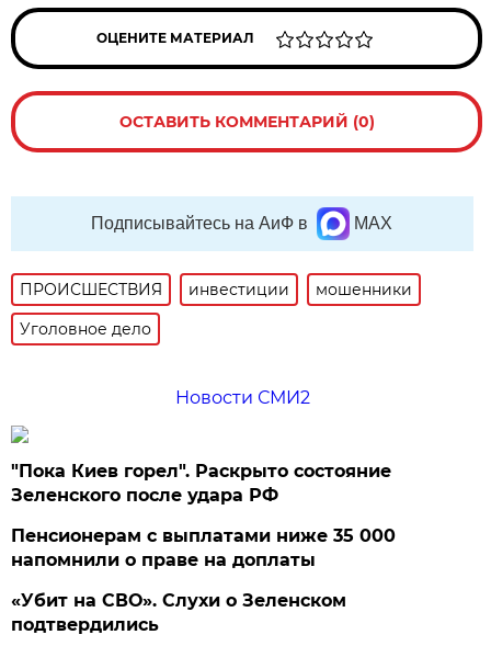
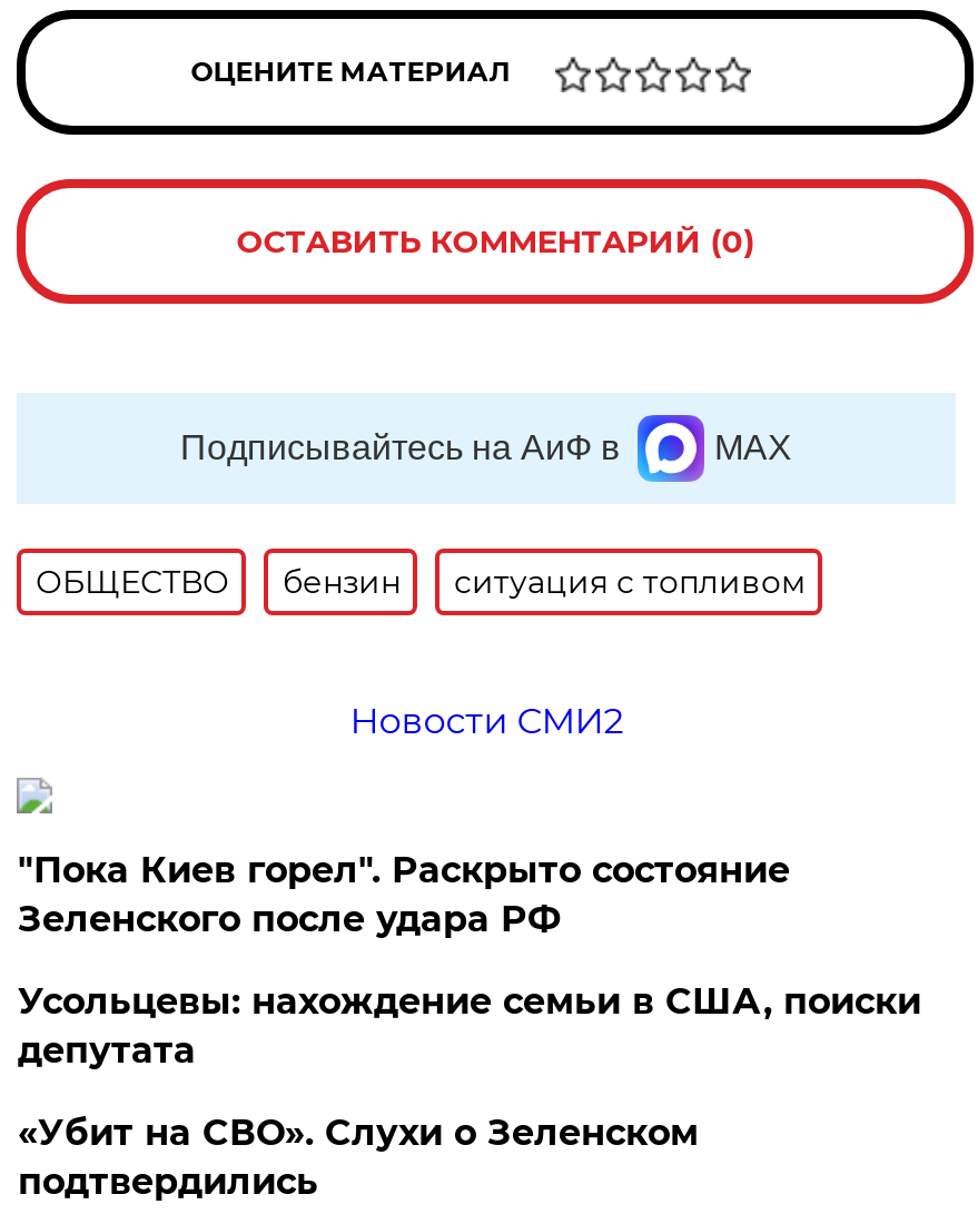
- ПРОИСШЕСТВИЯ
- инвестиции
- мошенники
- Уголовное дело
+ ОБЩЕСТВО
+ бензин
+ ситуация с топливом

- Пенсионерам с выплатами ниже 35 000
- напомнили о праве на доплаты
+ Усольцевы: нахождение семьи в США, поиски
+ депутата
